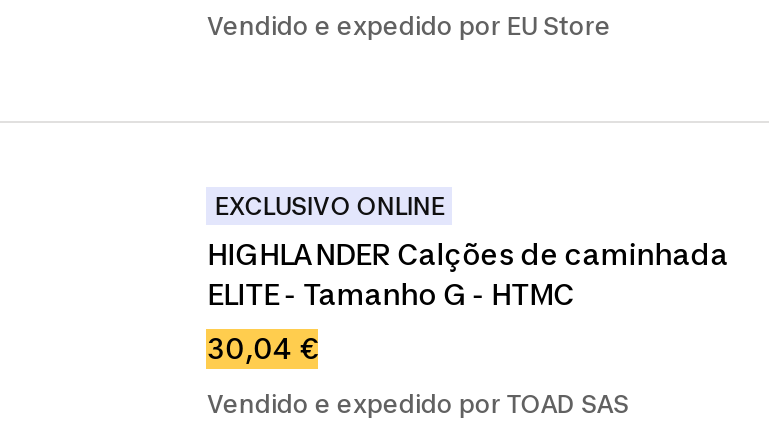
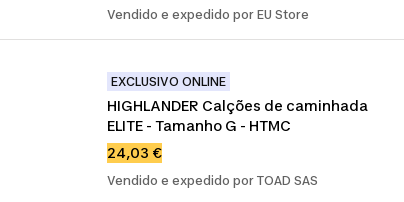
- 30,04 €
+ 24,03 €
